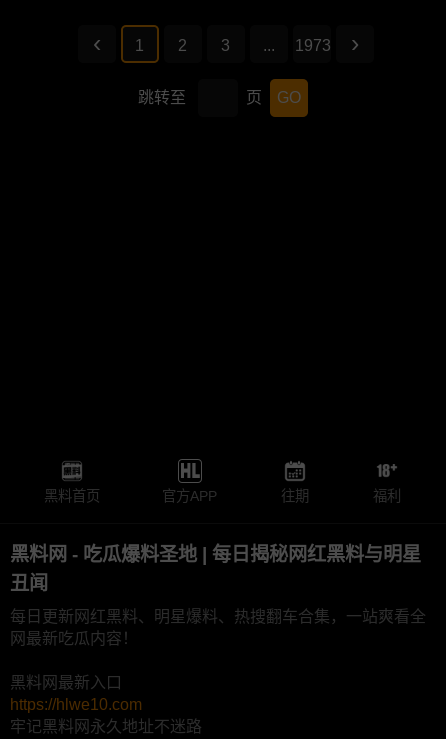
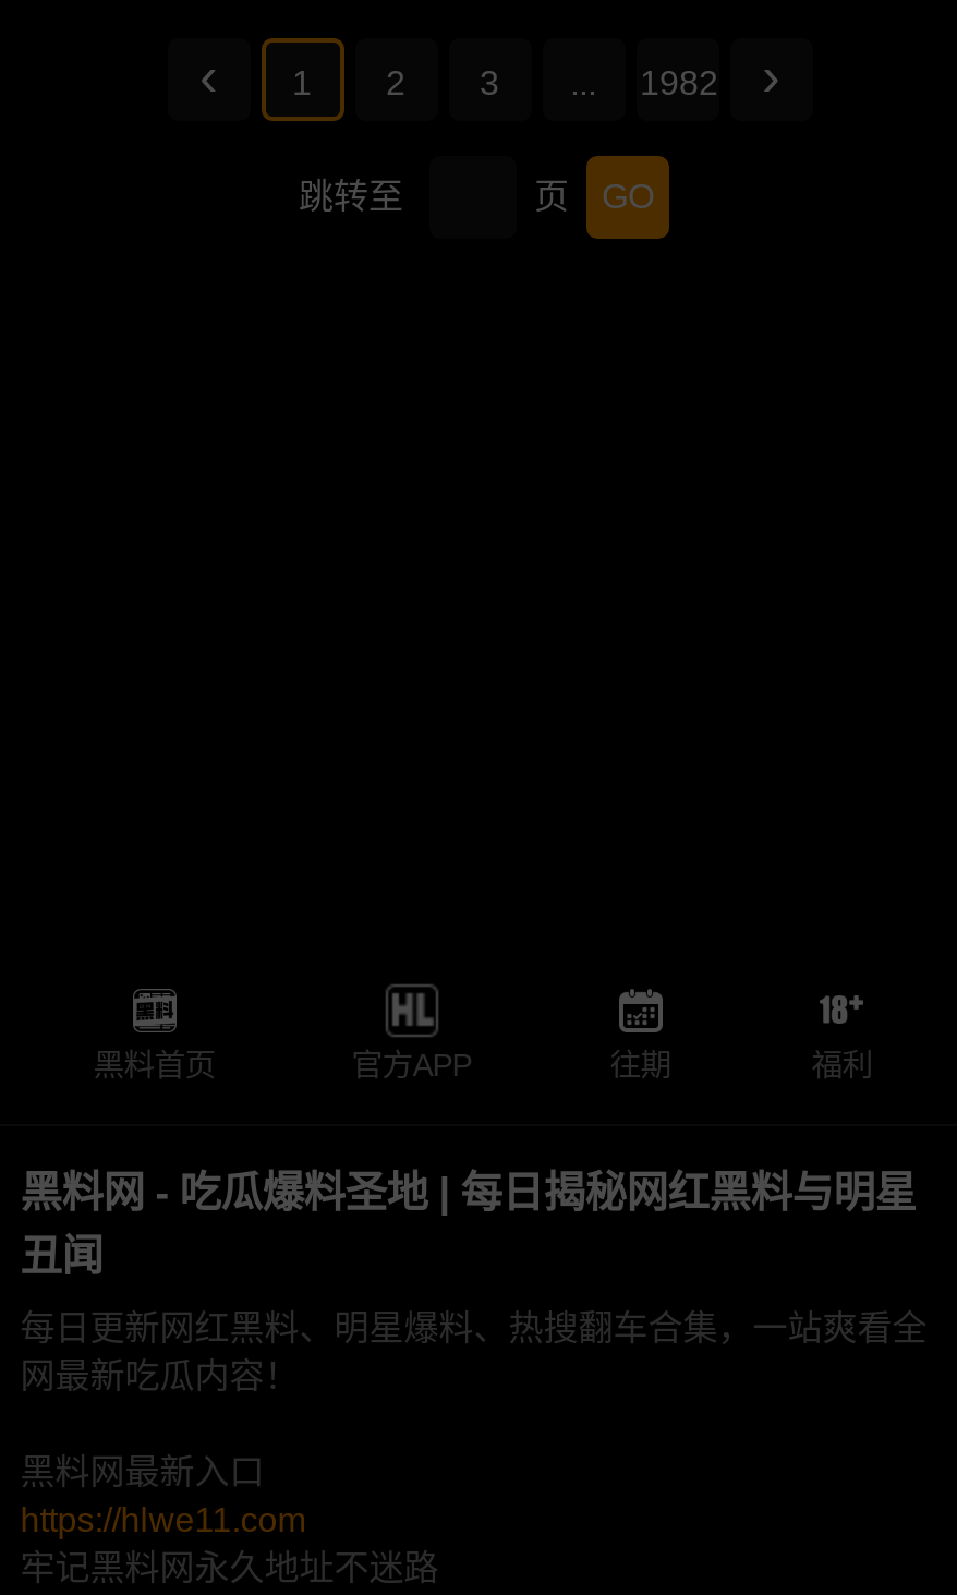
- 1973
+ 1982

- https://hlwe10.com
+ https://hlwe11.com
